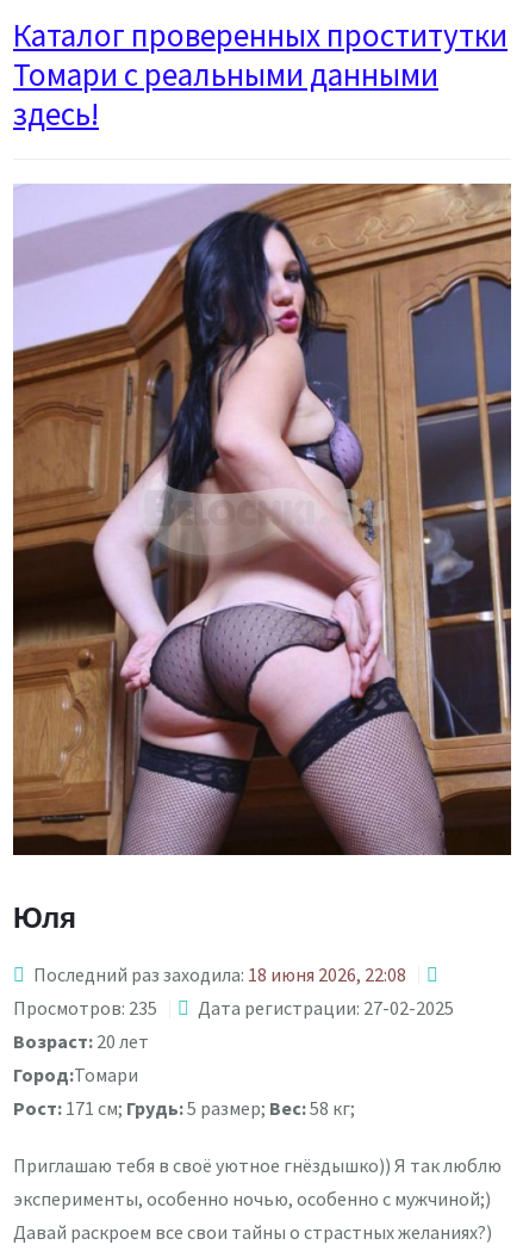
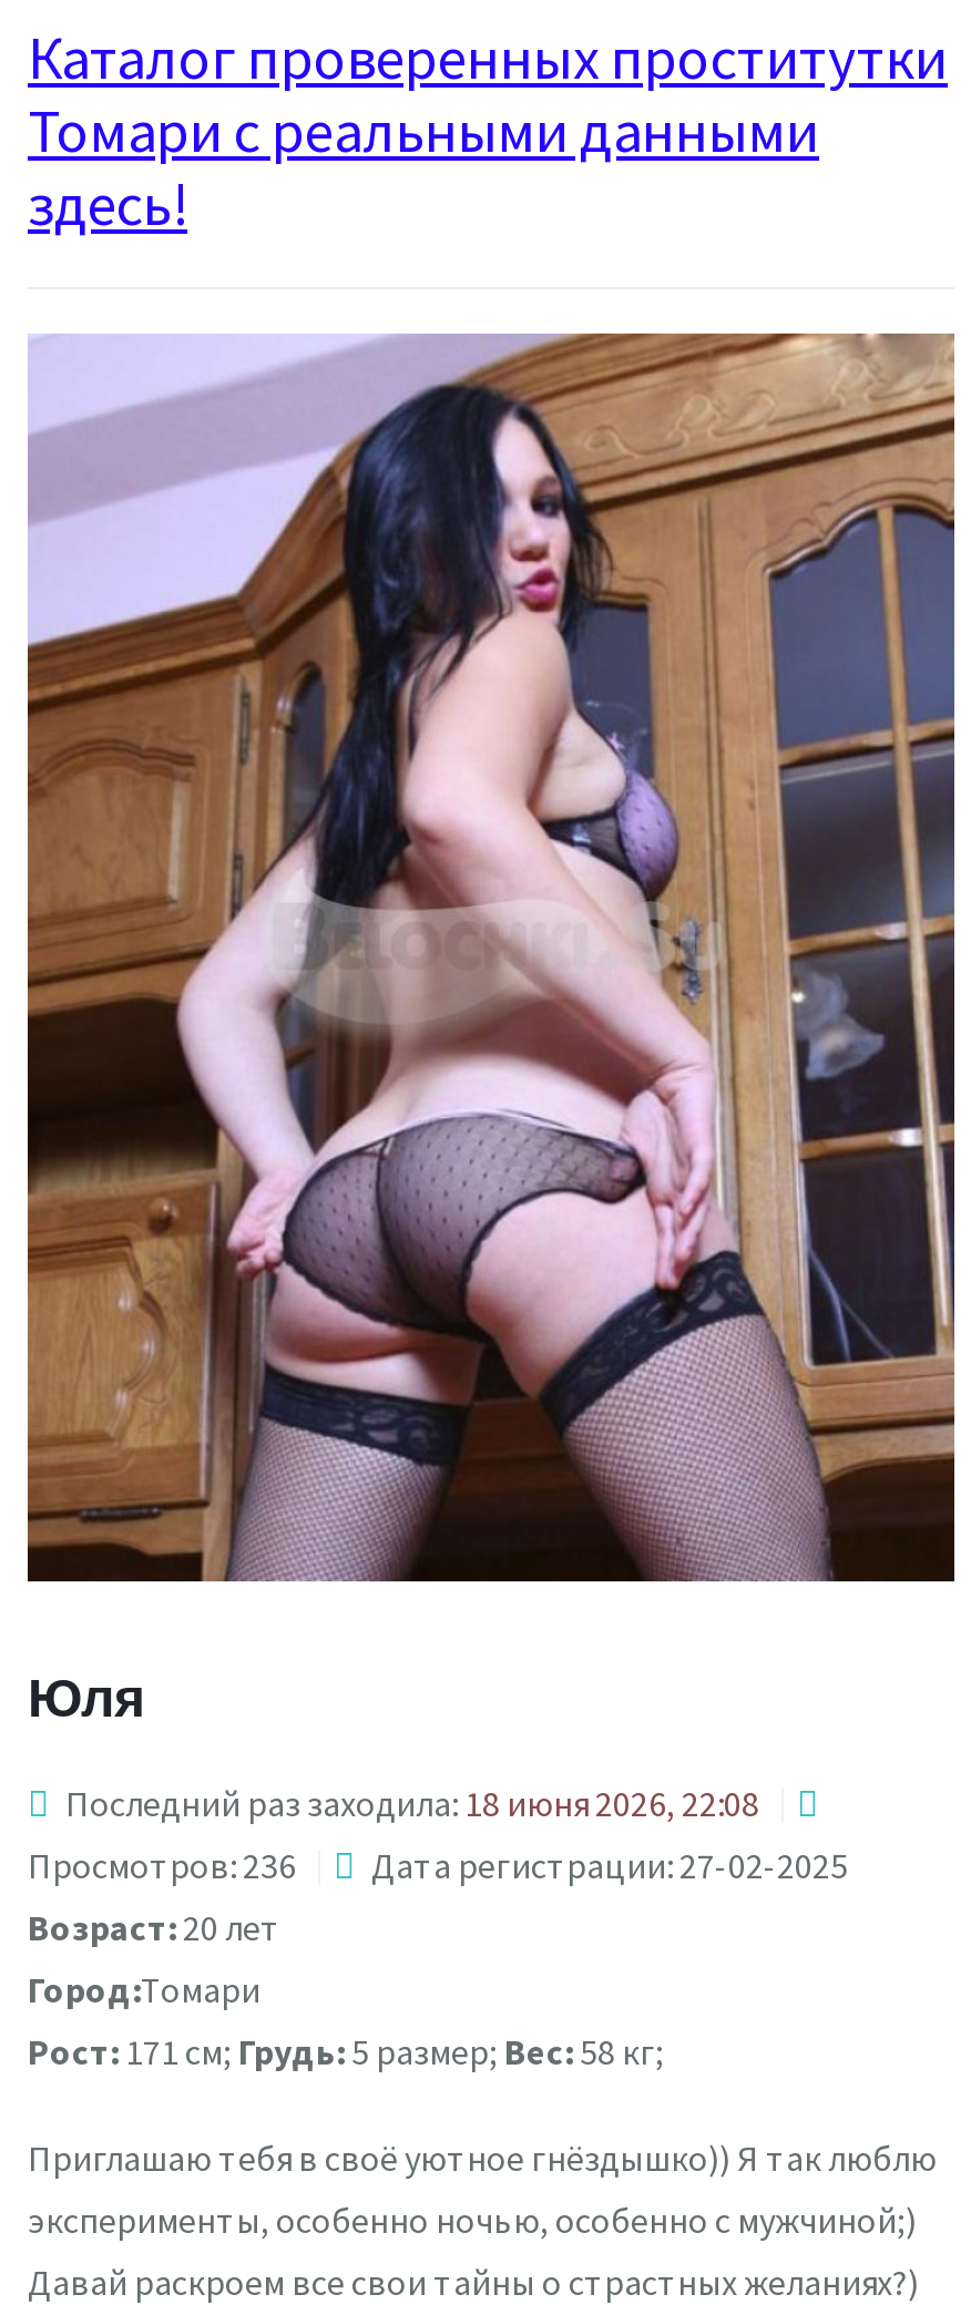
- Просмотров: 235 Дата регистрации: 27-02-2025
+ Просмотров: 236 Дата регистрации: 27-02-2025
